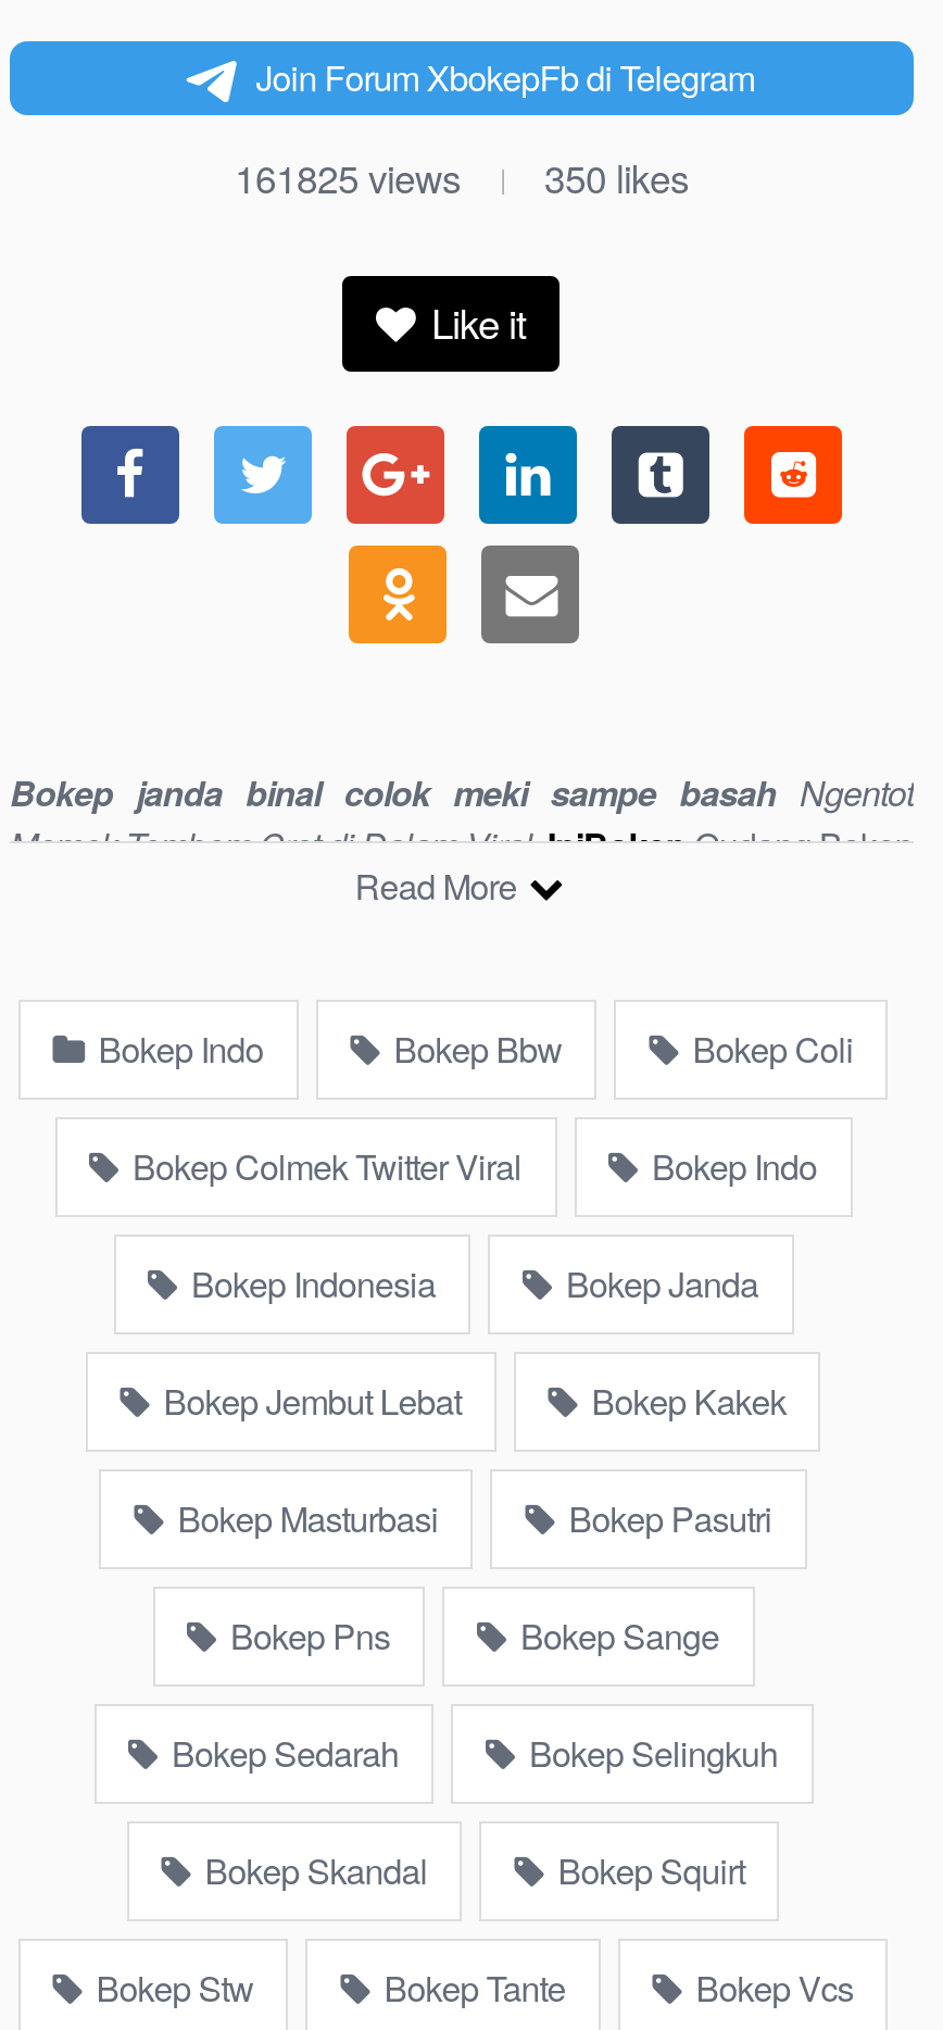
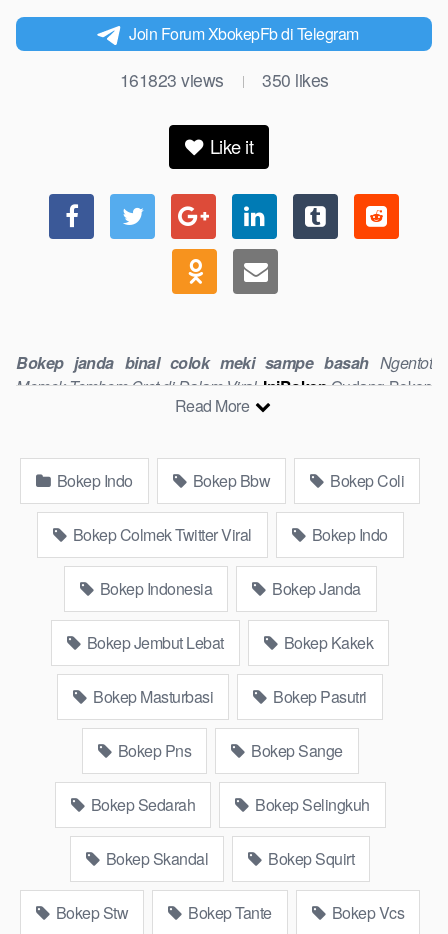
- 161825 views
+ 161823 views
